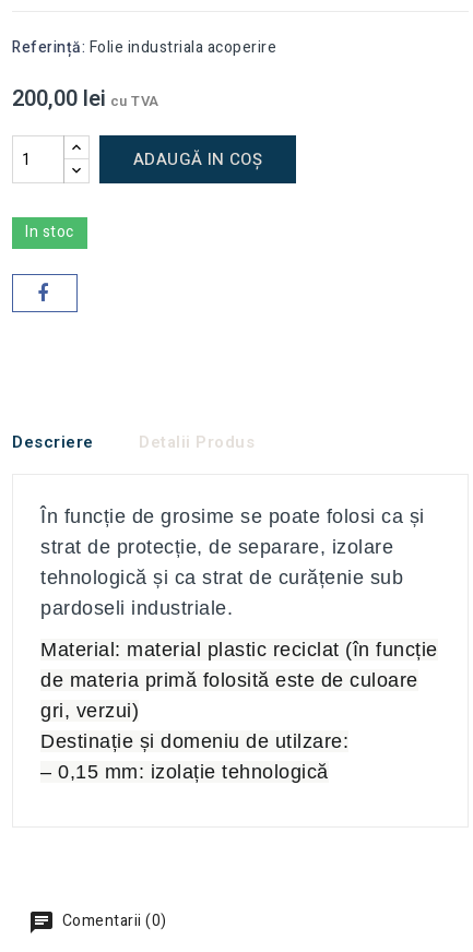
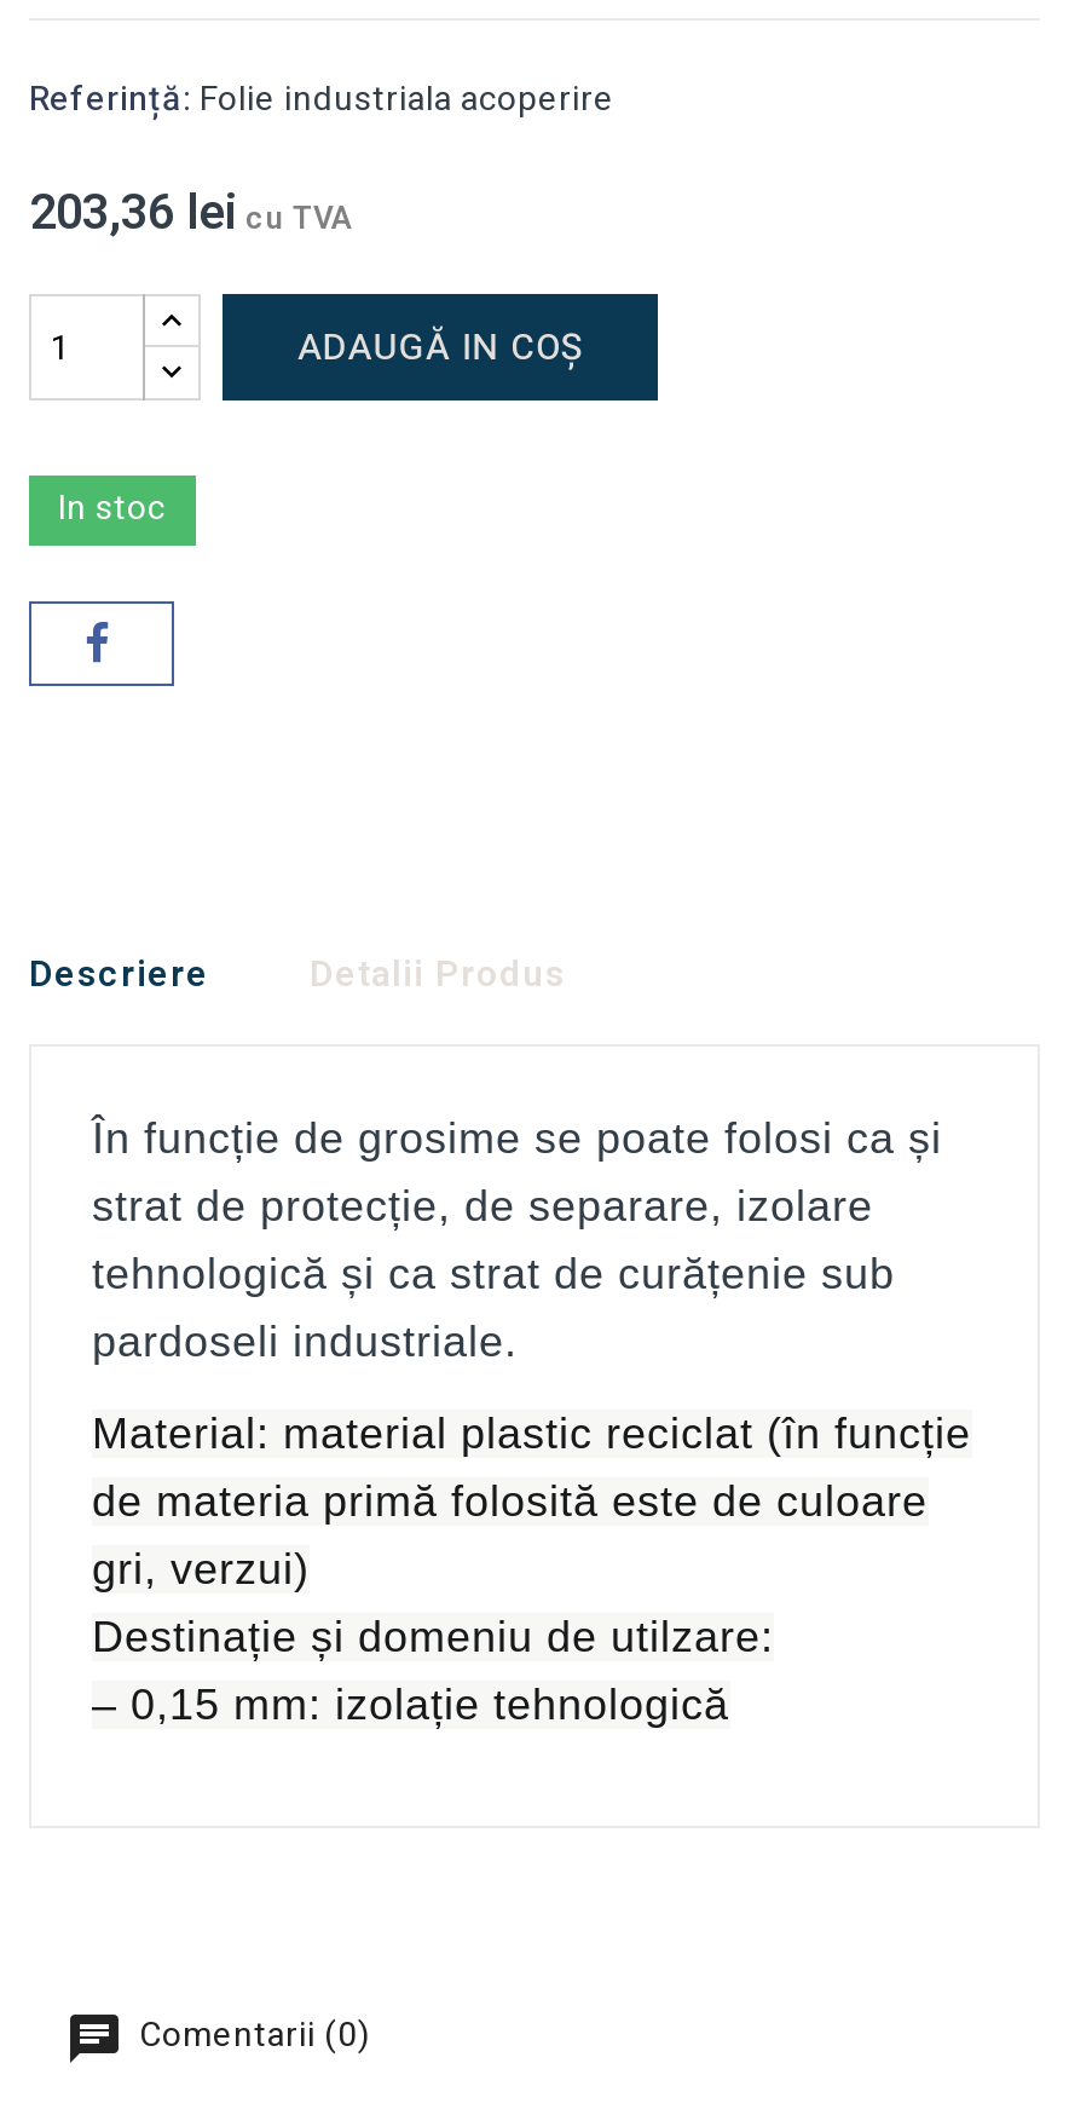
- 200,00 lei cu TVA
+ 203,36 lei cu TVA
